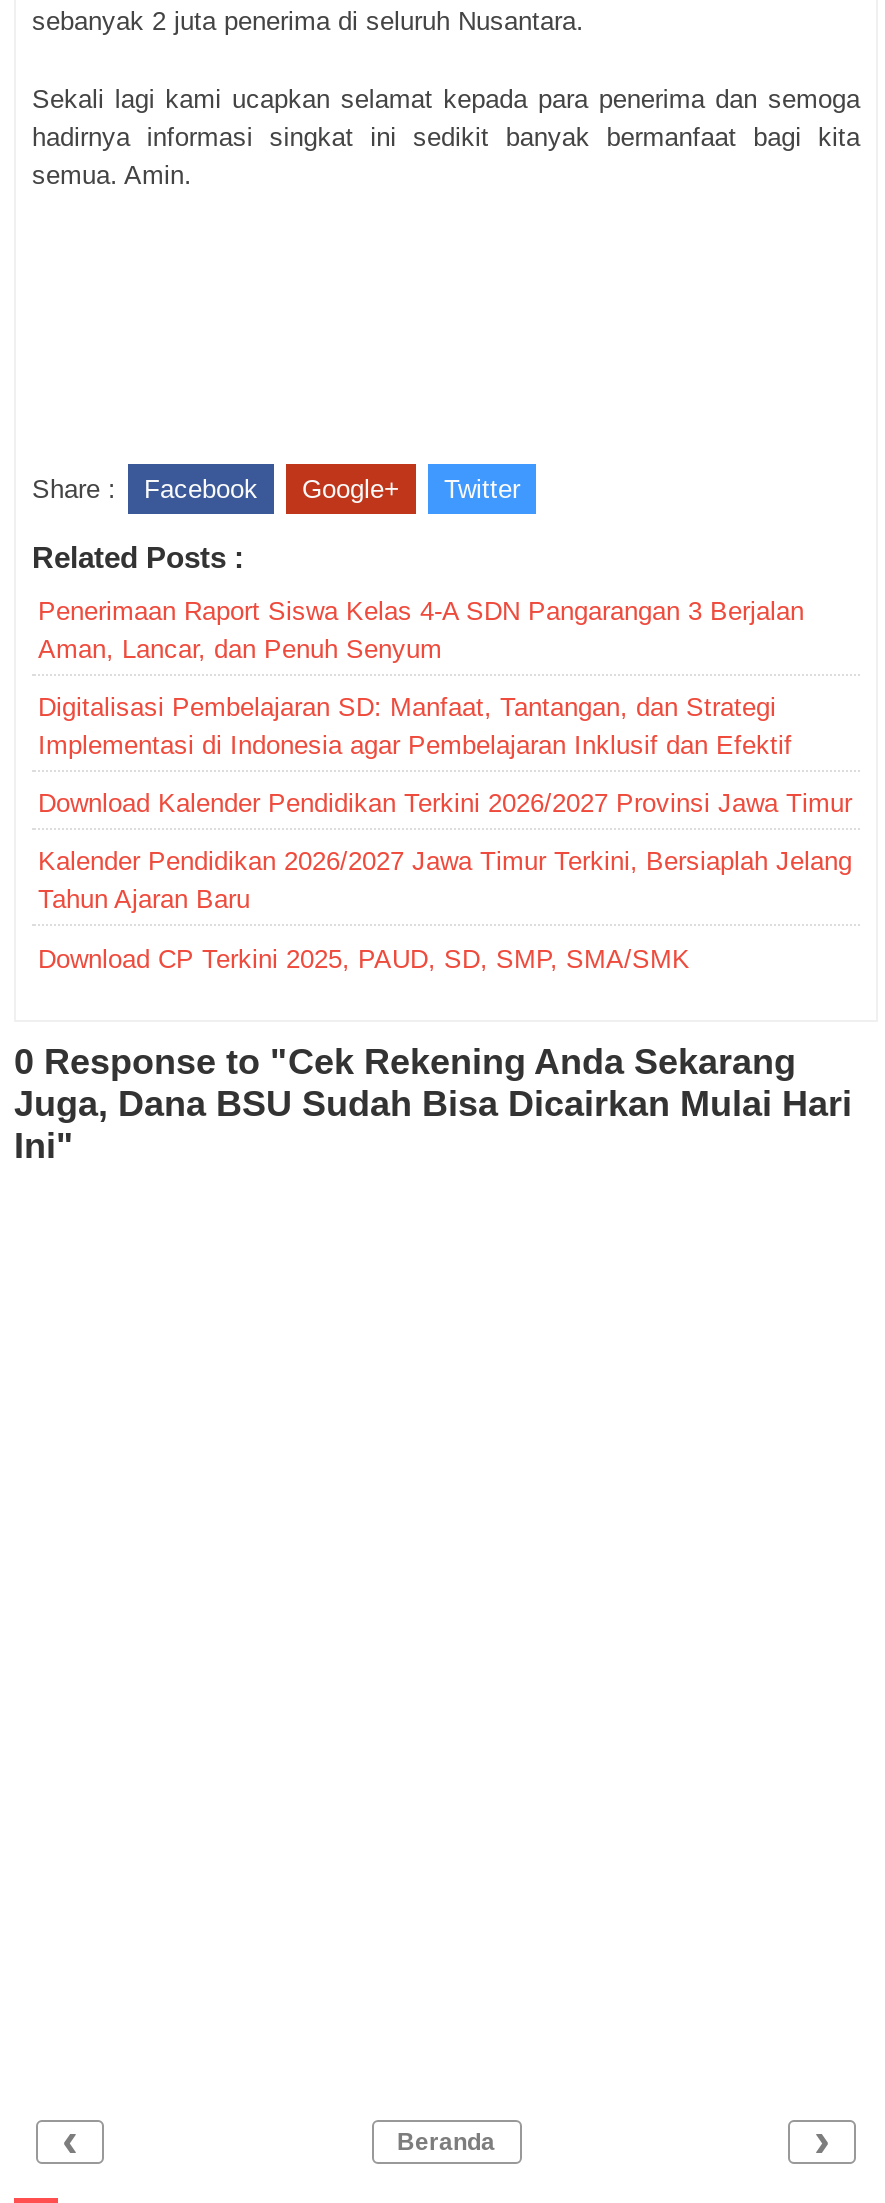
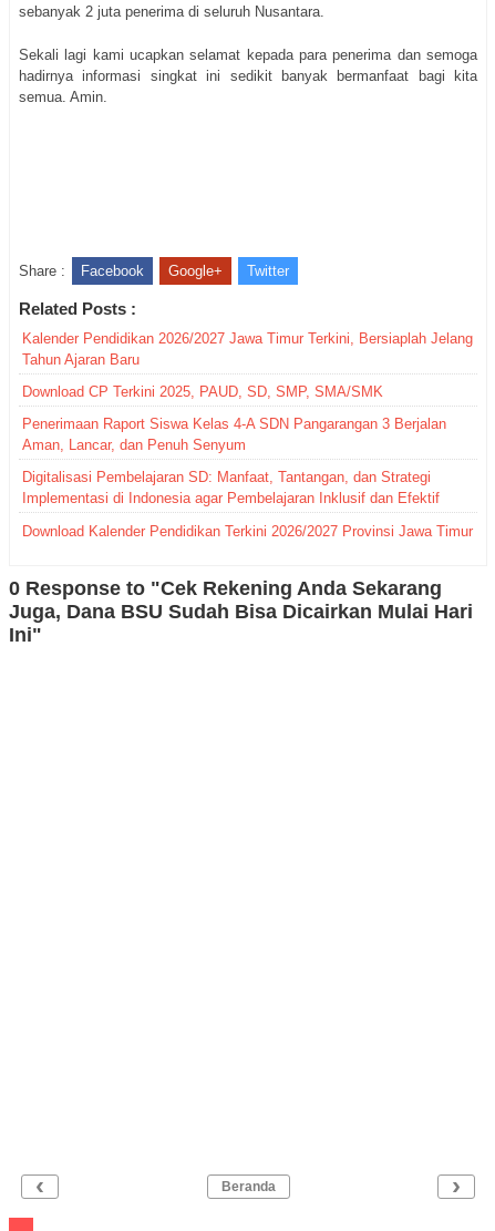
moved down: Penerimaan Raport Siswa Kelas 4-A SDN Pangarangan 3 Berjalan | Aman, Lancar, dan Penuh Senyum | Digitalisasi Pembelajaran SD: Manfaat, Tantangan, dan Strategi | Implementasi di Indonesia agar Pembelajaran Inklusif dan Efektif | Download Kalender Pendidikan Terkini 2026/2027 Provinsi Jawa Timur

moved up: Kalender Pendidikan 2026/2027 Jawa Timur Terkini, Bersiaplah Jelang | Tahun Ajaran Baru | Download CP Terkini 2025, PAUD, SD, SMP, SMA/SMK
